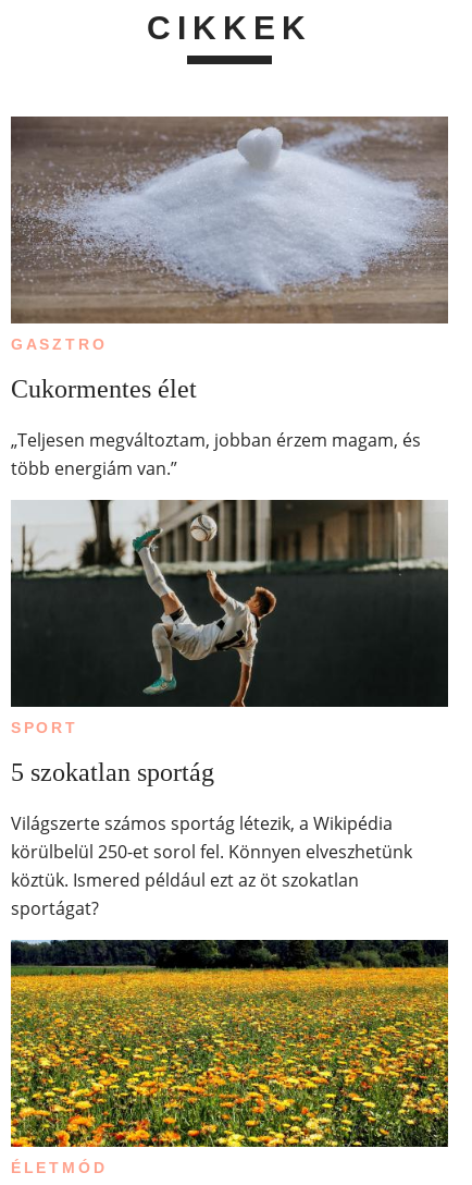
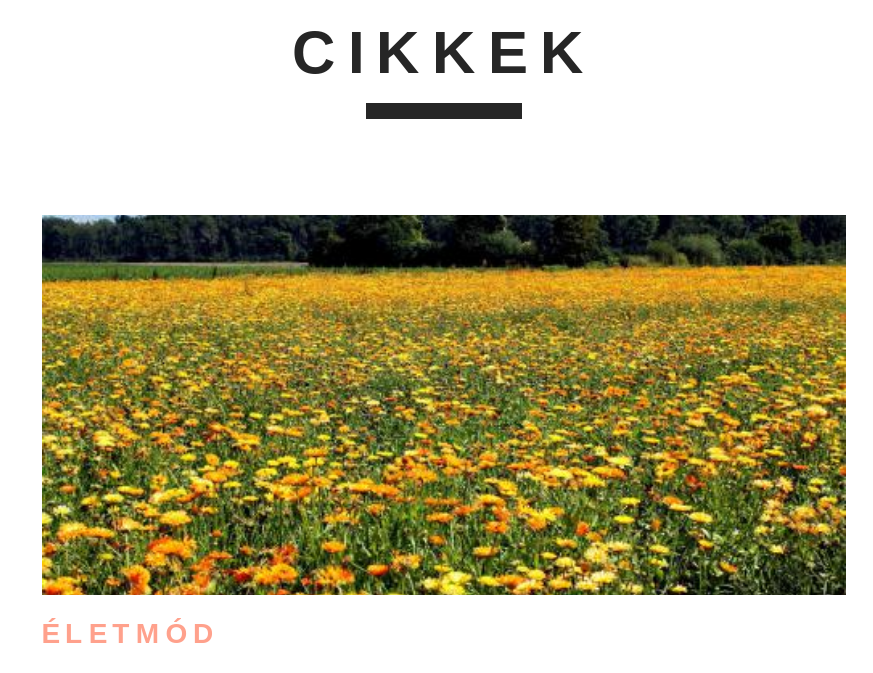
- [image]
- GASZTRO
- Cukormentes élet
- „Teljesen megváltoztam, jobban érzem magam, és
- több energiám van.”

- [image]
- SPORT
- 5 szokatlan sportág
- Világszerte számos sportág létezik, a Wikipédia
- körülbelül 250-et sorol fel. Könnyen elveszhetünk
- köztük. Ismered például ezt az öt szokatlan
- sportágat?
